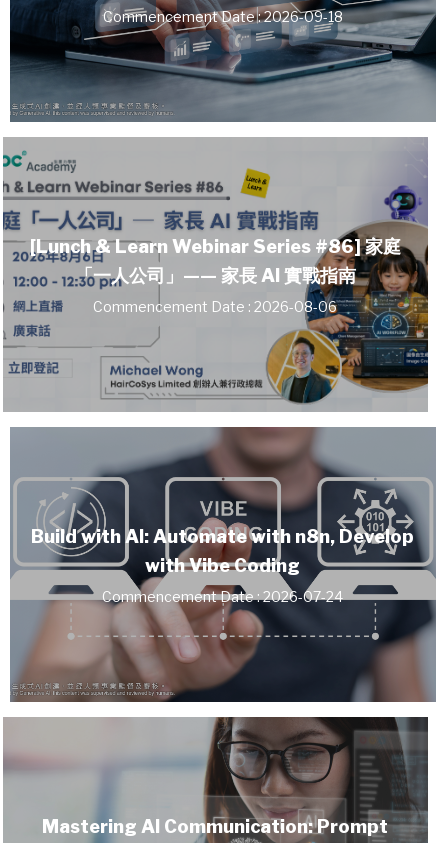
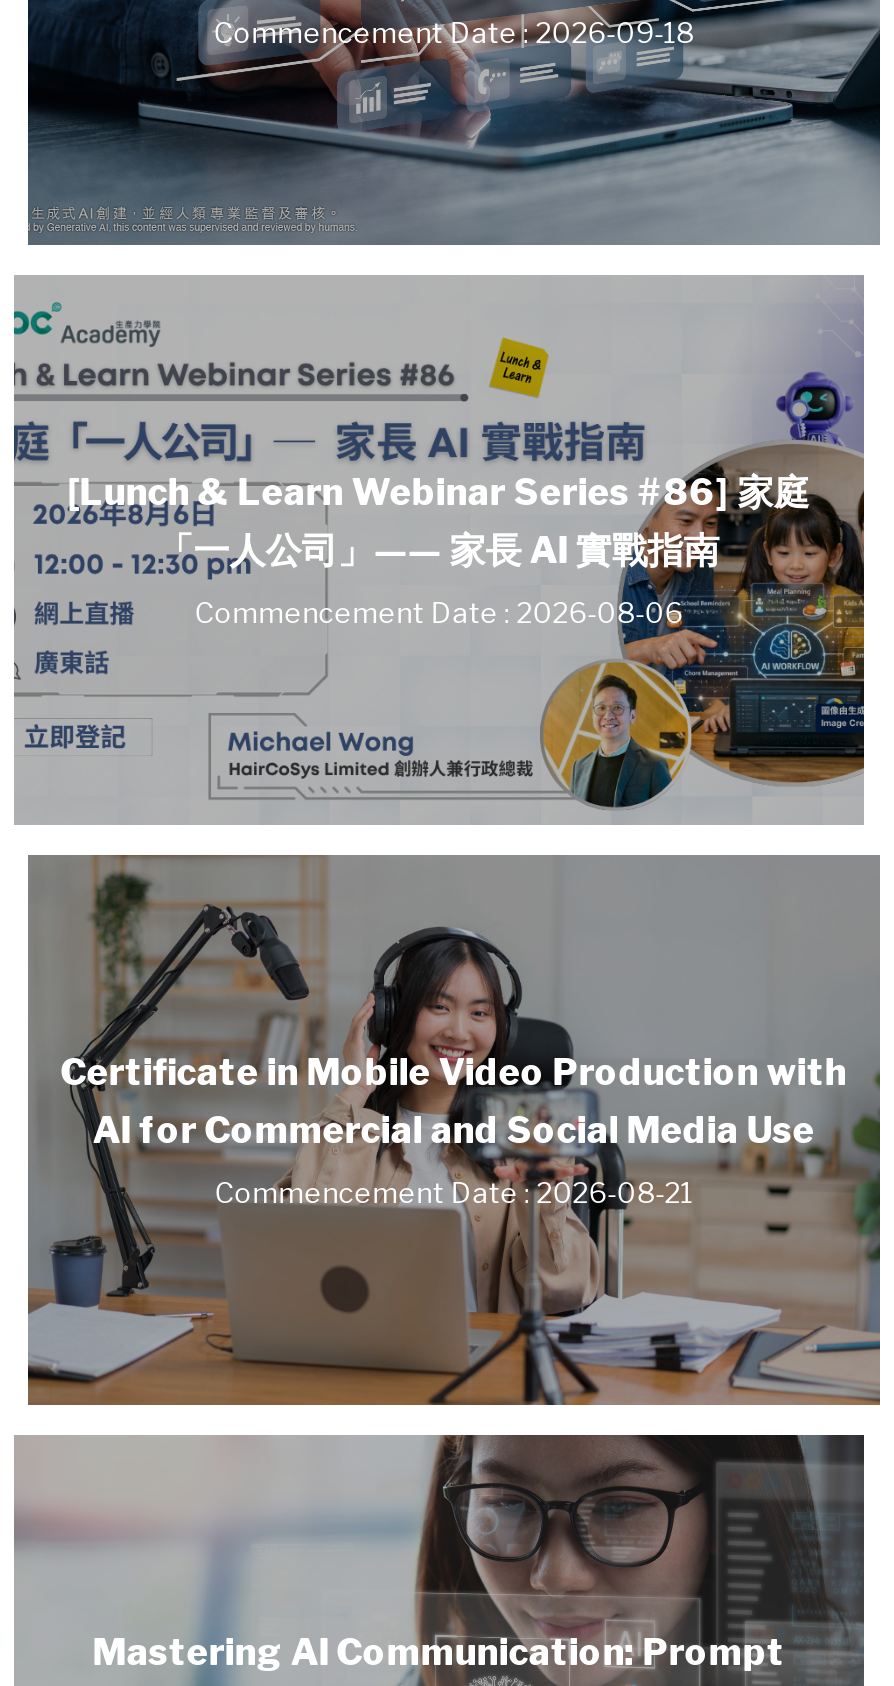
- [image]
- Build with AI: Automate with n8n, Develop
- with Vibe Coding
+ [image]
+ Certificate in Mobile Video Production with
+ AI for Commercial and Social Media Use

- [image]
- Commencement Date : 2026-07-24
+ [image]
+ Commencement Date : 2026-08-21
